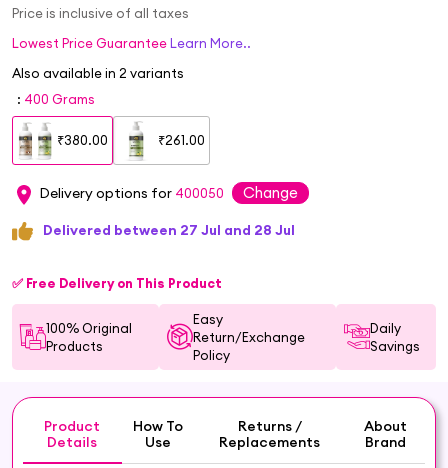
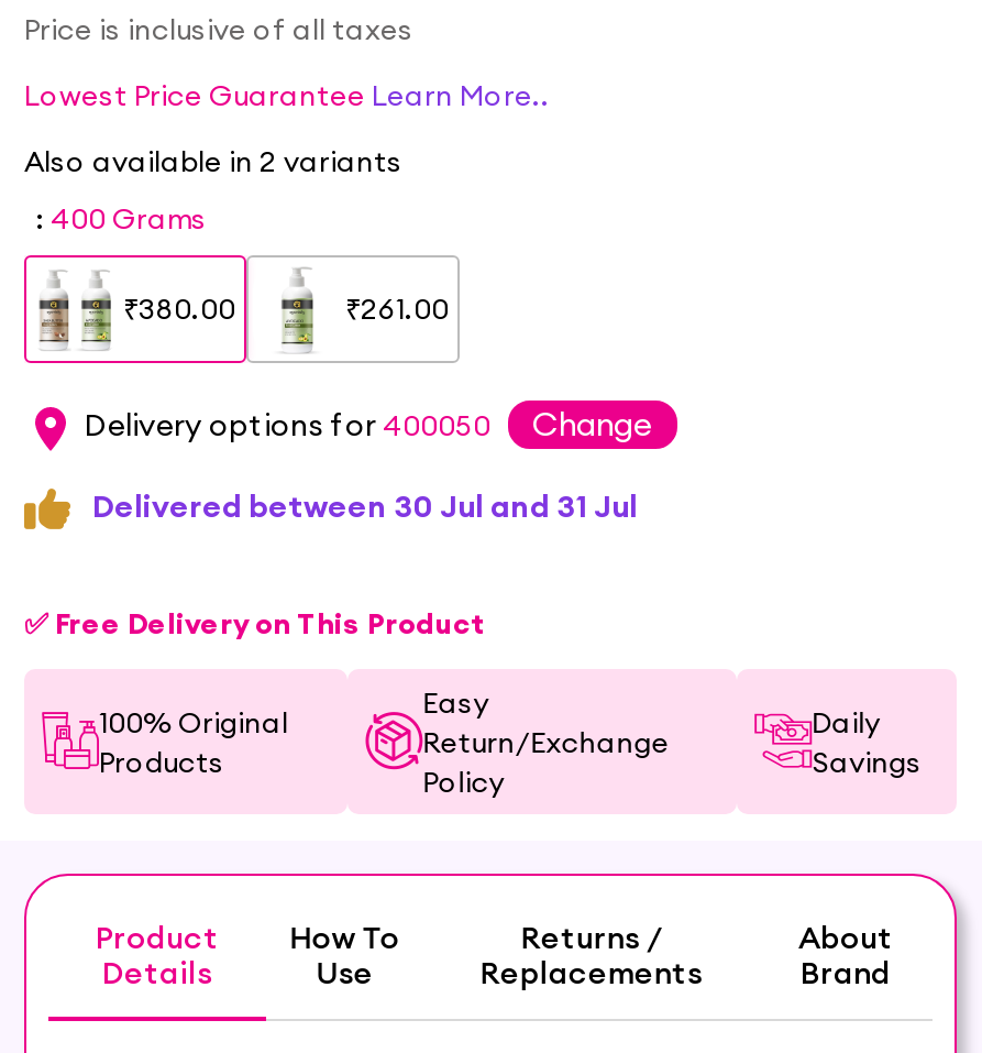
- Delivered between 27 Jul and 28 Jul
+ Delivered between 30 Jul and 31 Jul
